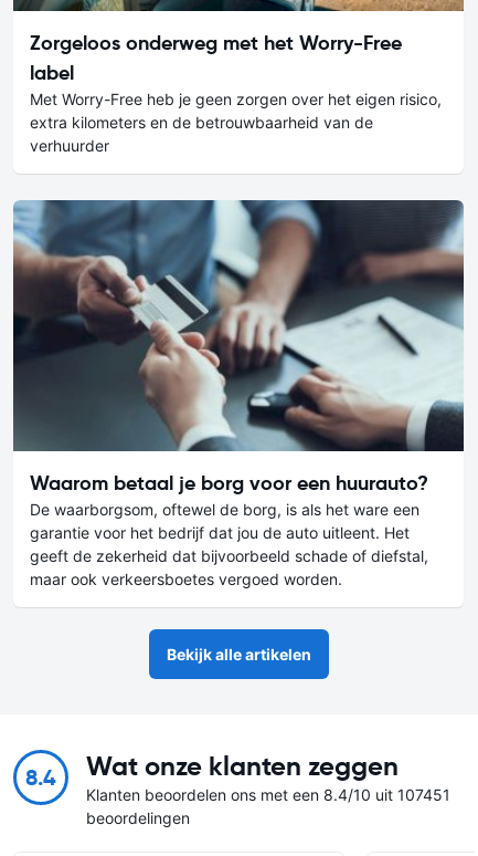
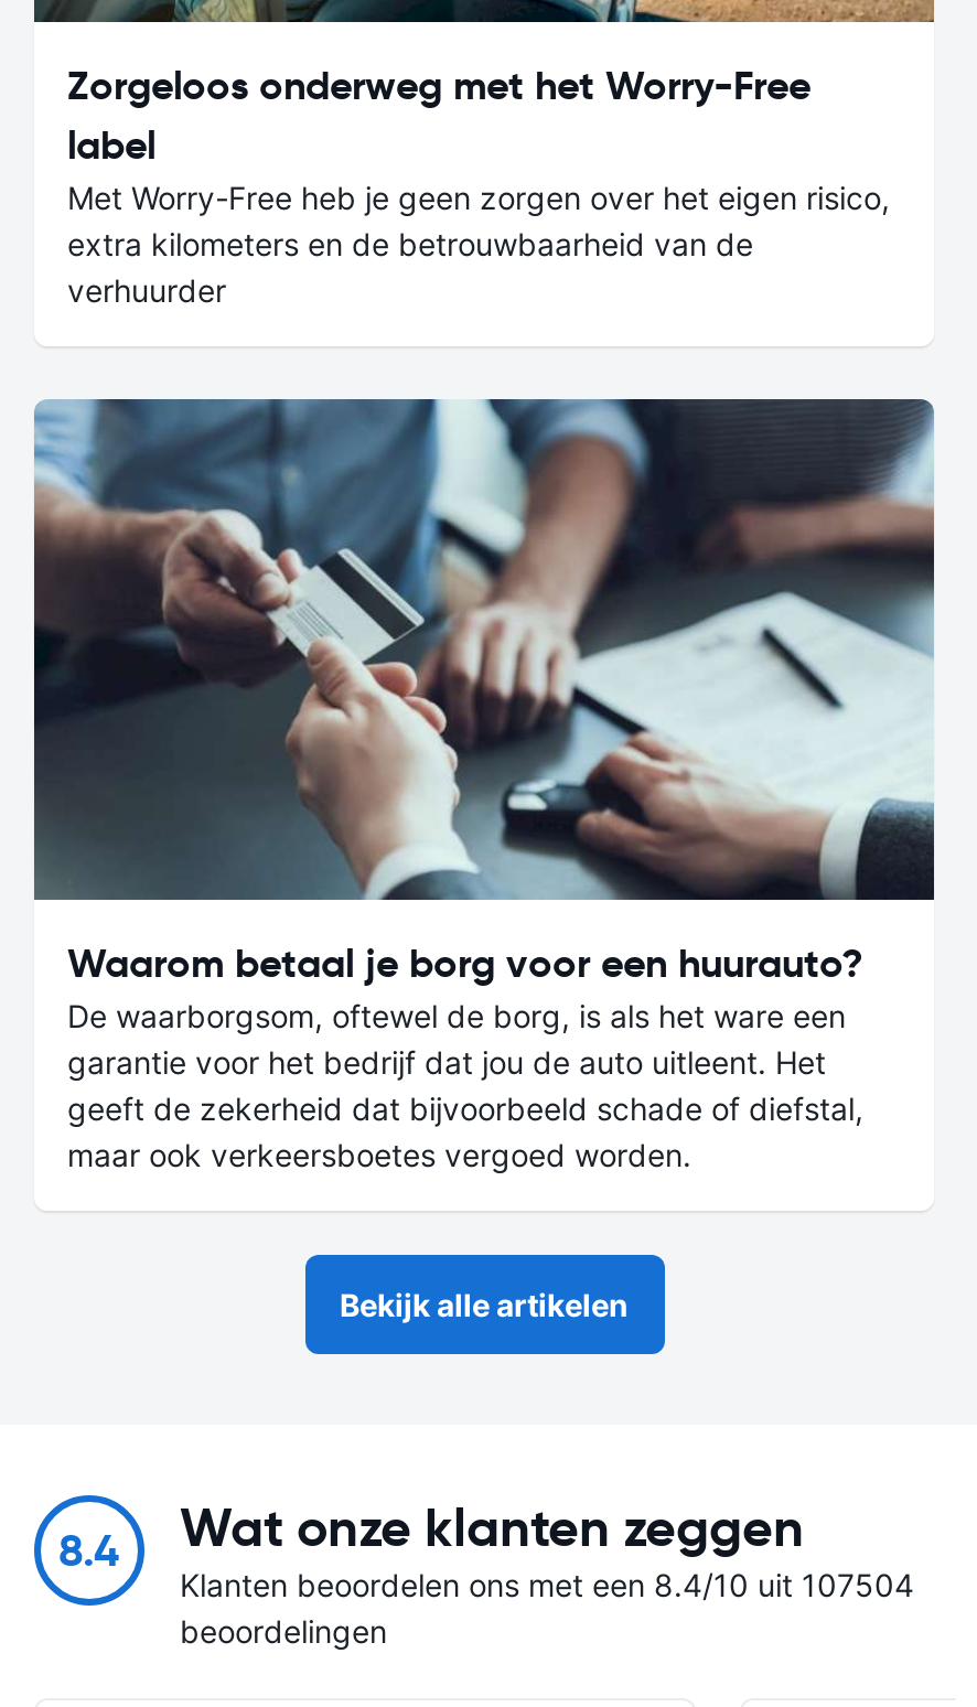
- Klanten beoordelen ons met een 8.4/10 uit 107451
+ Klanten beoordelen ons met een 8.4/10 uit 107504
